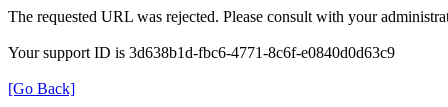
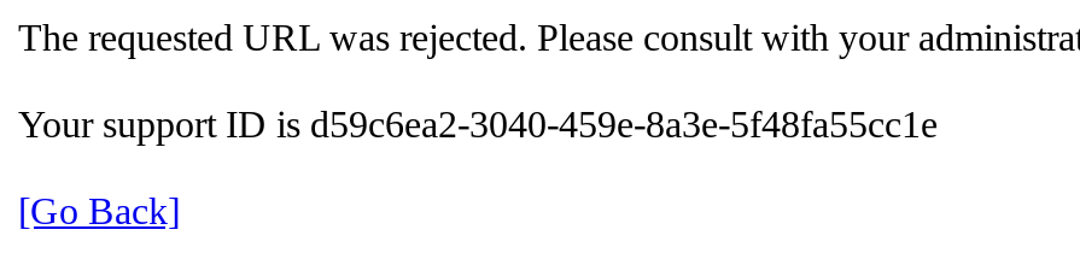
- Your support ID is 3d638b1d-fbc6-4771-8c6f-e0840d0d63c9
+ Your support ID is d59c6ea2-3040-459e-8a3e-5f48fa55cc1e
